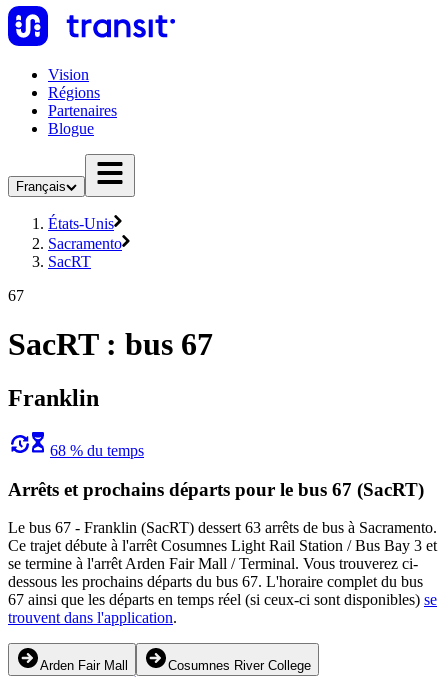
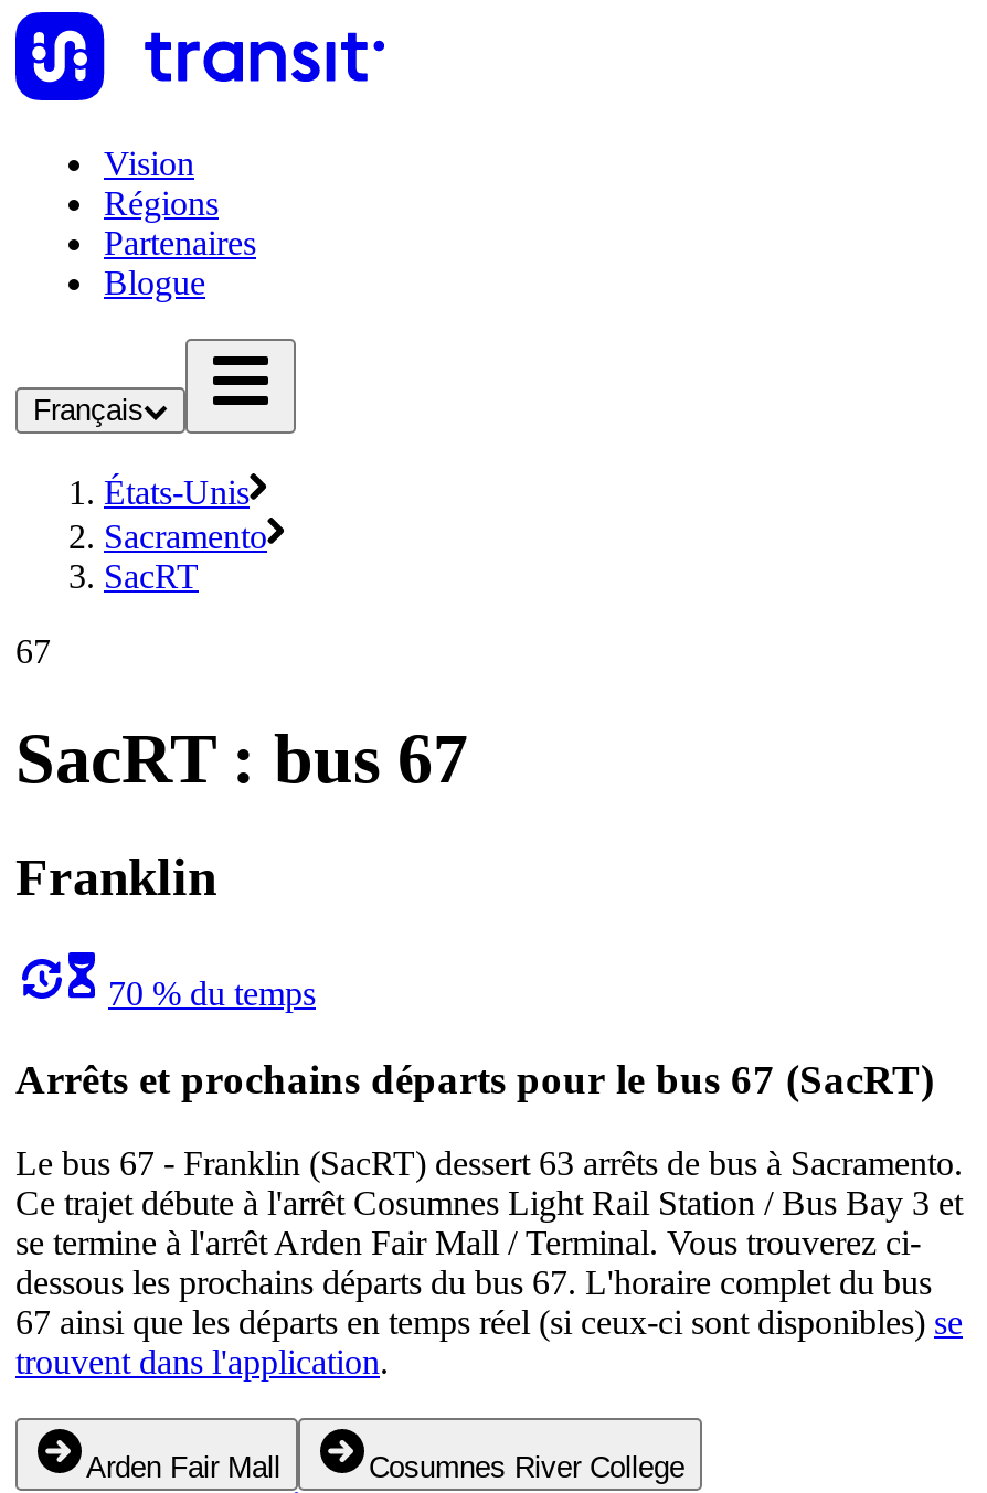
- 68 % du temps
+ 70 % du temps
